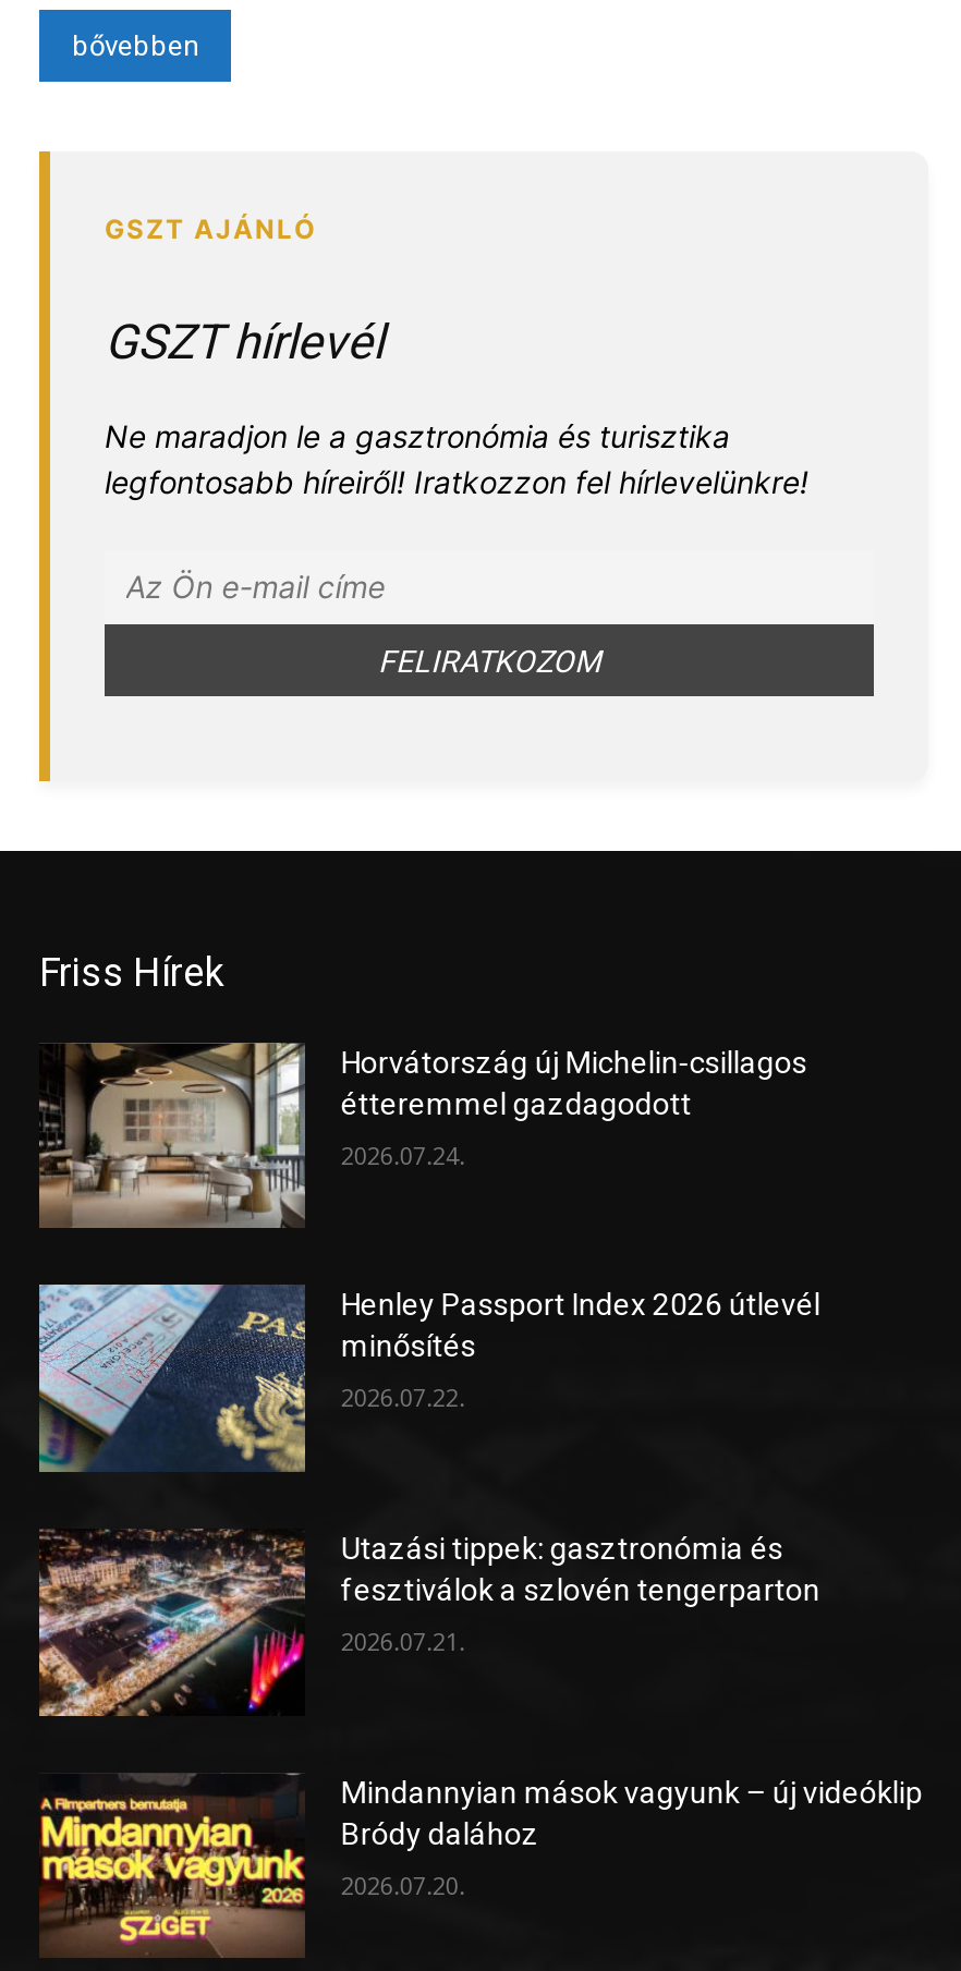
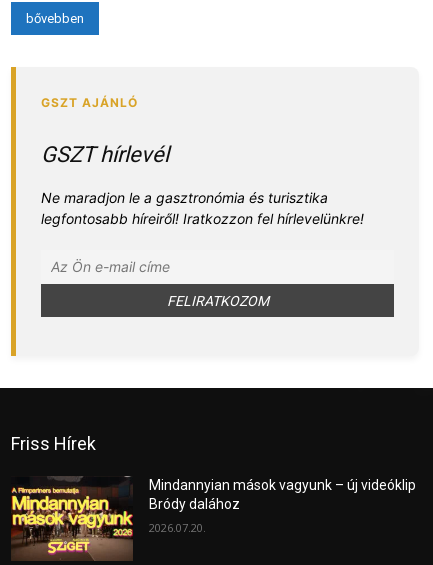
- [image]
- Horvátország új Michelin-csillagos
- étteremmel gazdagodott
- 2026.07.24.

- [image]
- Henley Passport Index 2026 útlevél
- minősítés
- 2026.07.22.

- [image]
- Utazási tippek: gasztronómia és
- fesztiválok a szlovén tengerparton
- 2026.07.21.
